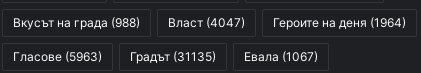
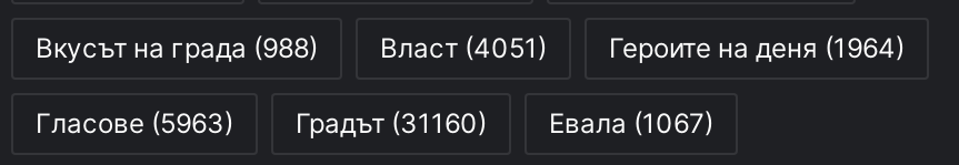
- Вкусът на града (988) Власт (4047) Героите на деня (1964)
+ Вкусът на града (988) Власт (4051) Героите на деня (1964)

- Гласове (5963) Градът (31135) Евала (1067)
+ Гласове (5963) Градът (31160) Евала (1067)
